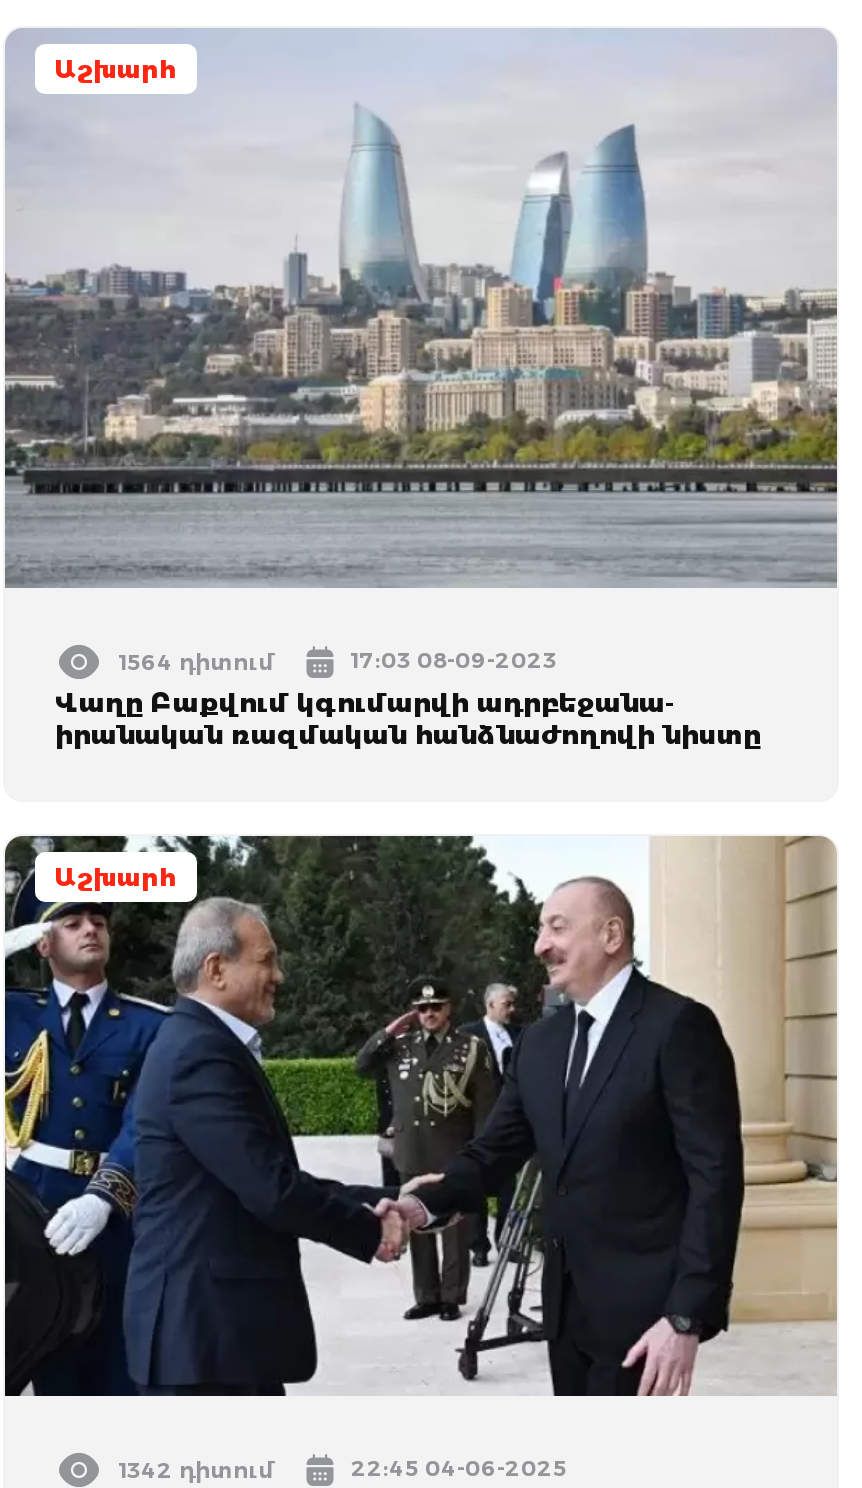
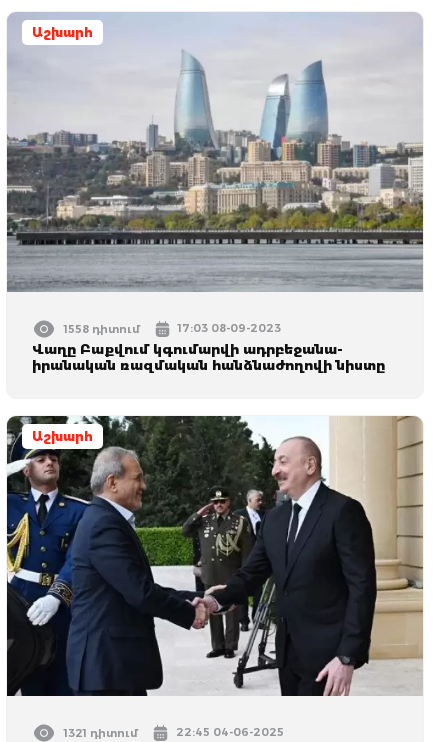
- 1564 դիտում
+ 1558 դիտում

- 1342 դիտում
+ 1321 դիտում
